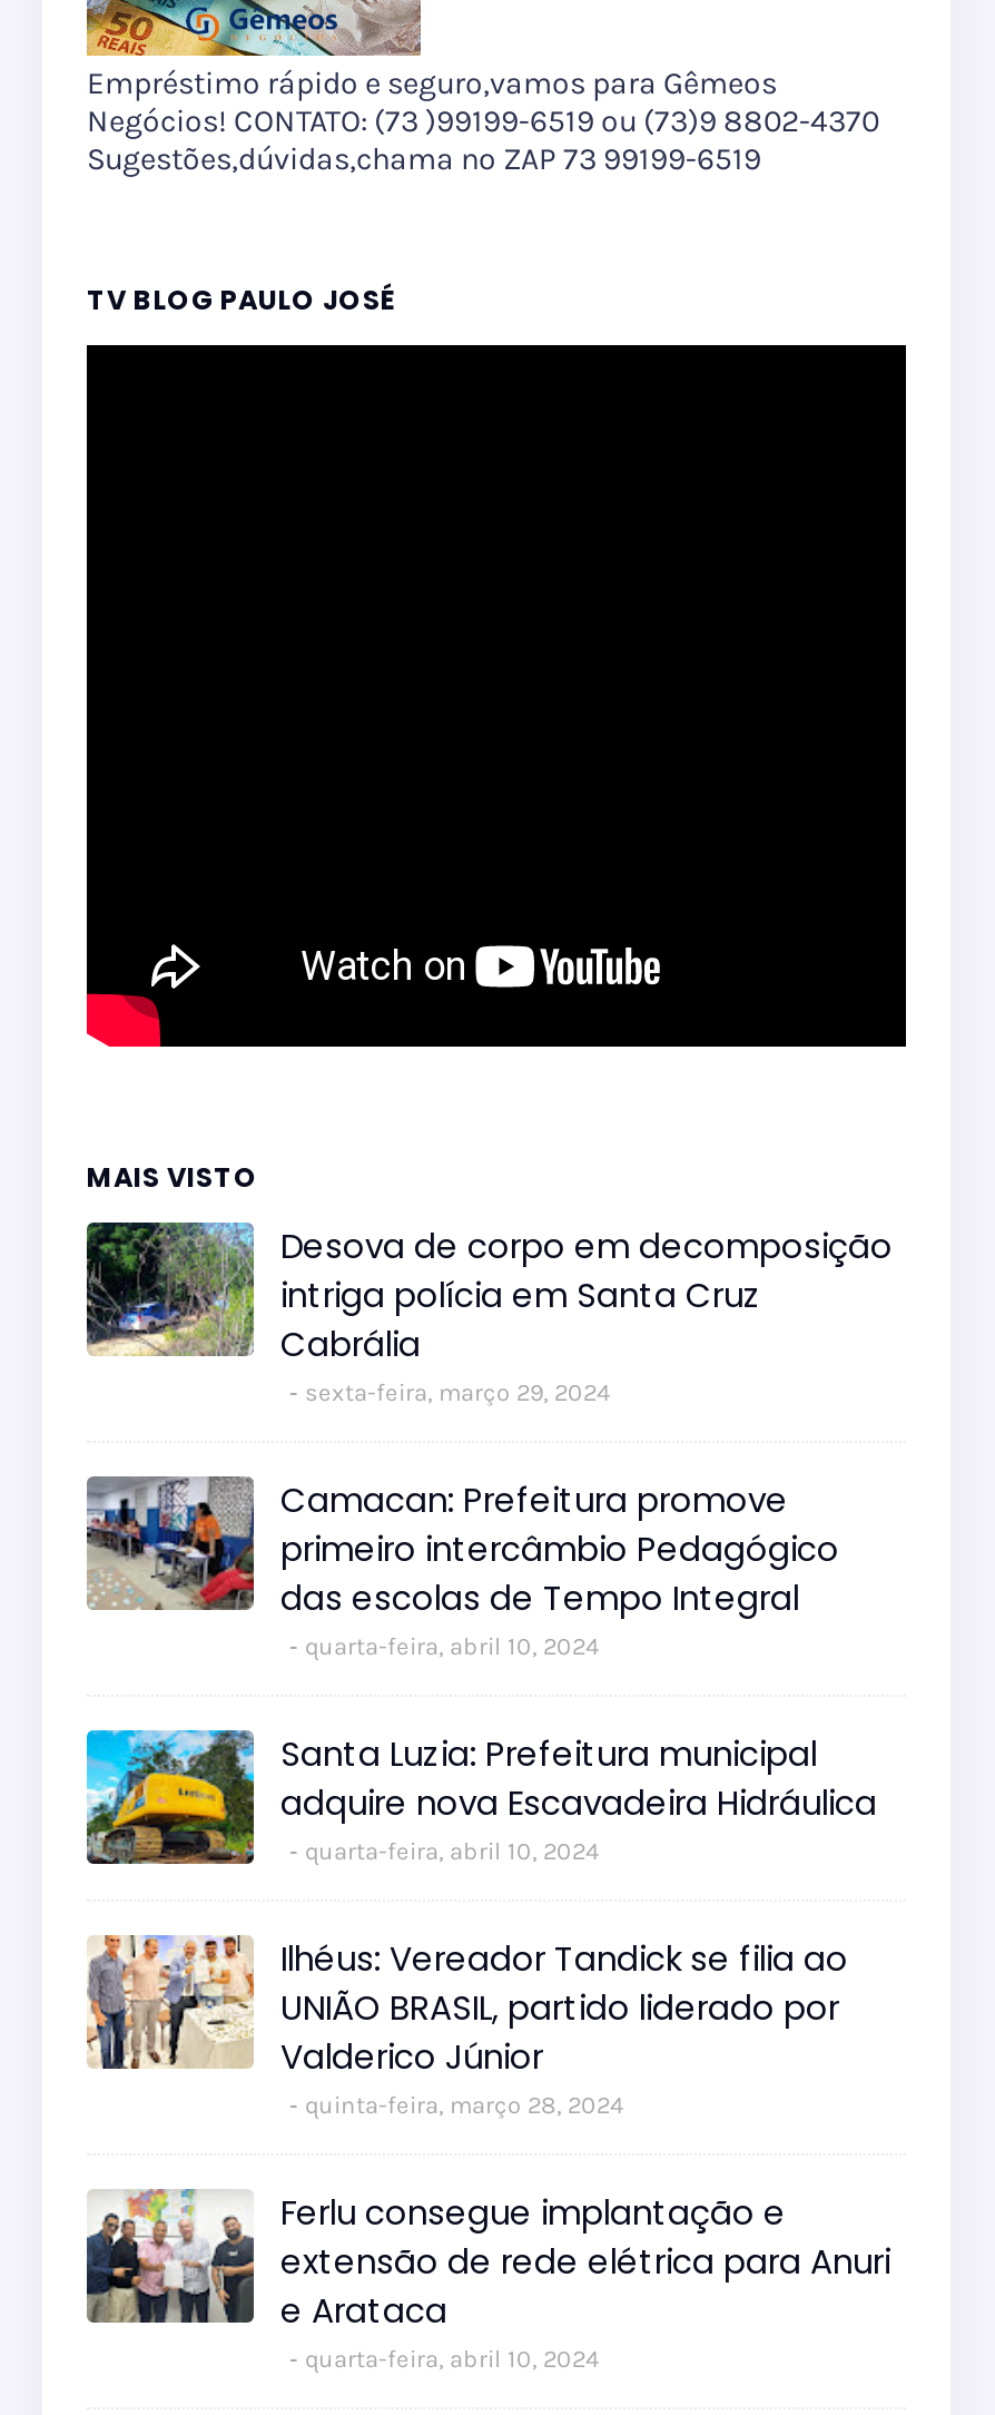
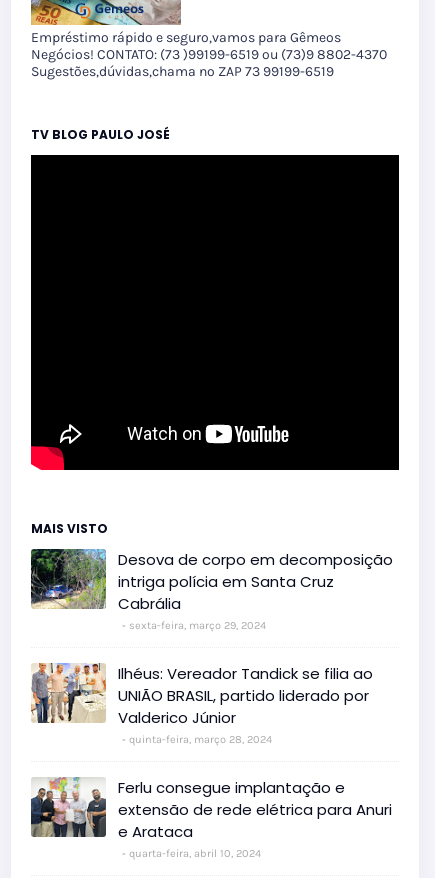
- [image]
- Camacan: Prefeitura promove
- primeiro intercâmbio Pedagógico
- das escolas de Tempo Integral
- quarta-feira, abril 10, 2024
- Santa Luzia: Prefeitura municipal
- adquire nova Escavadeira Hidráulica
- quarta-feira, abril 10, 2024

- [image]
